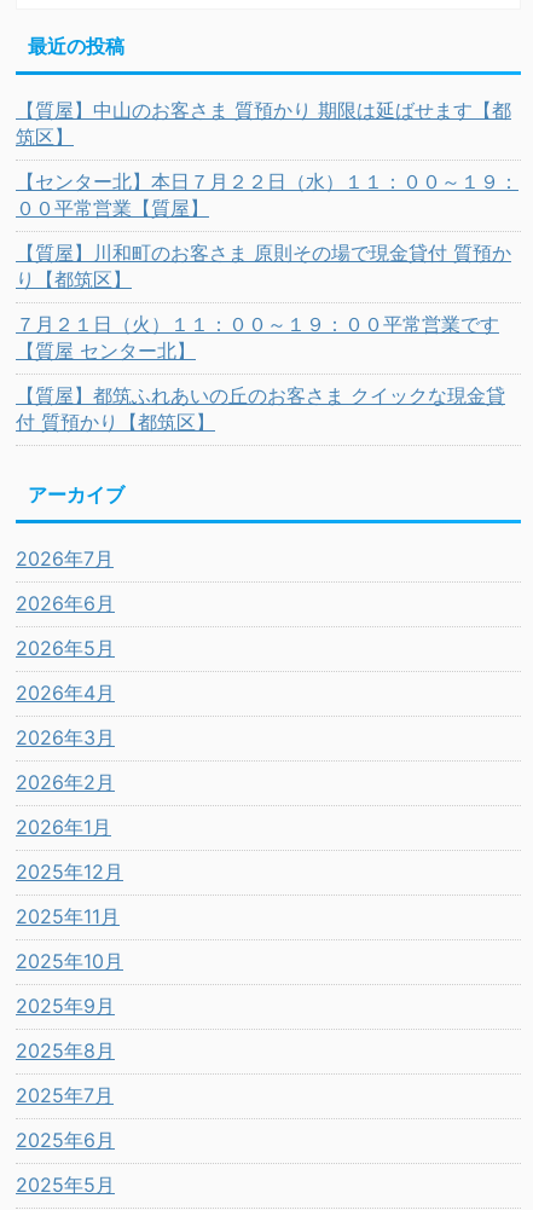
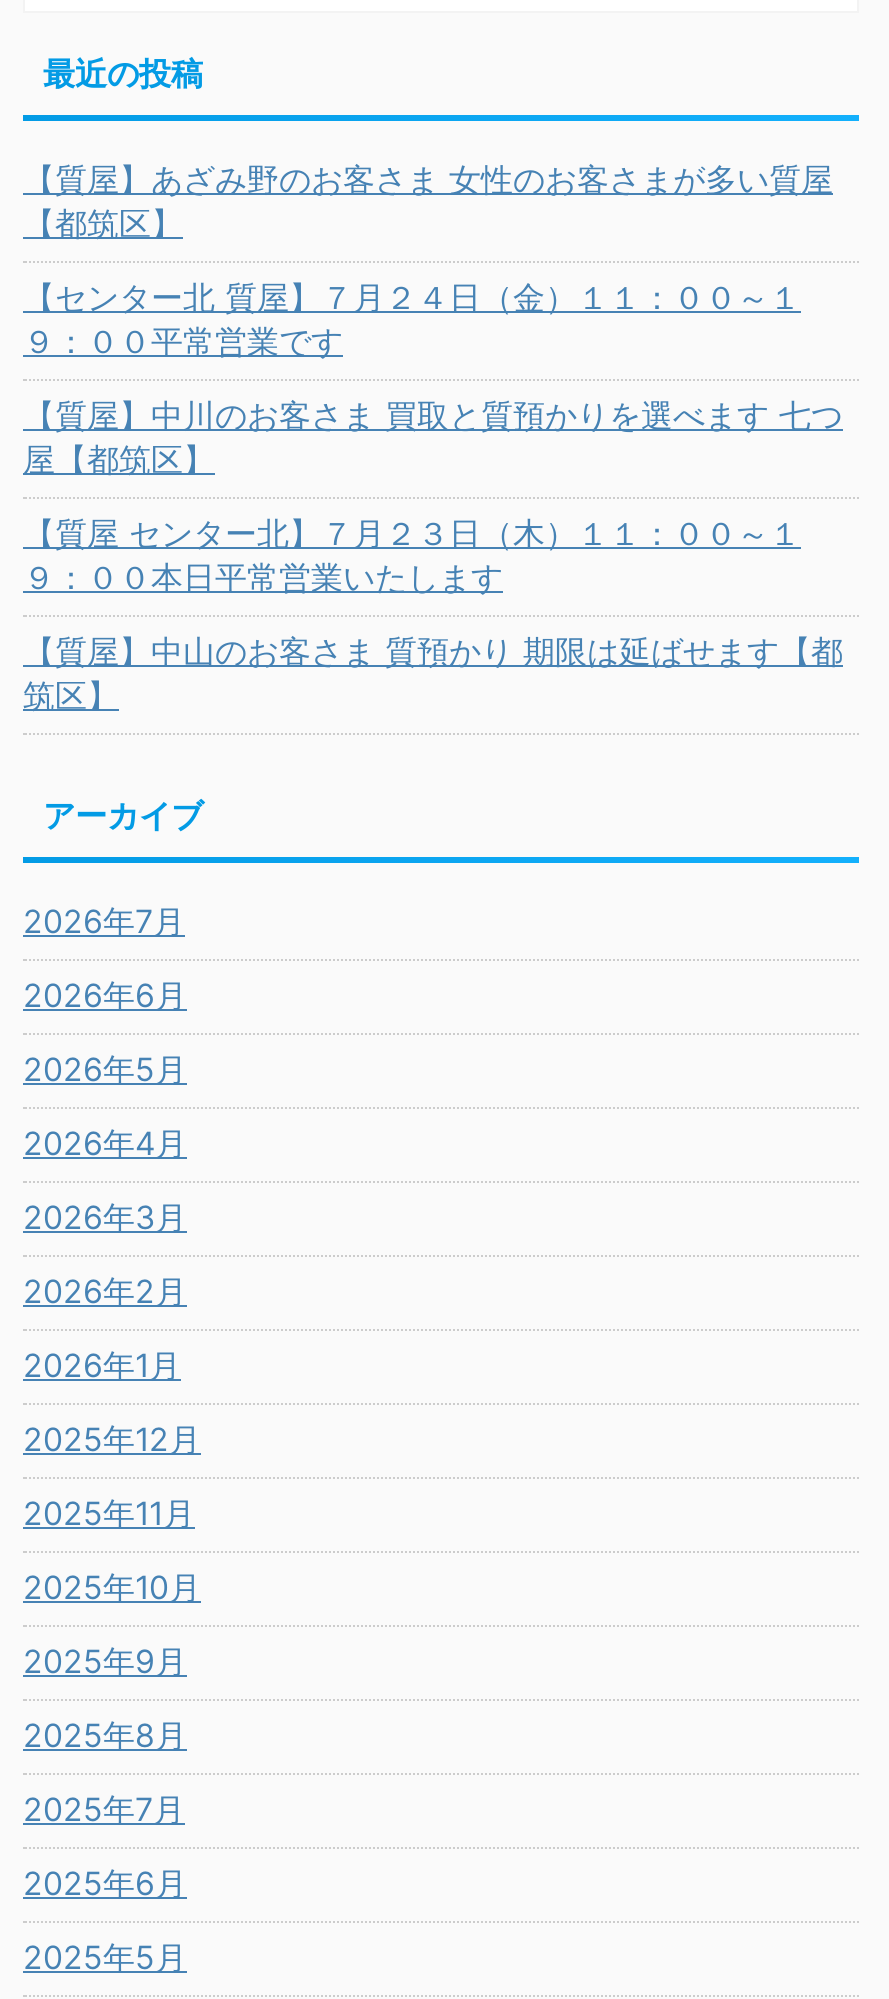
+ 【質屋】あざみ野のお客さま 女性のお客さまが多い質屋
+ 【都筑区】
+ 【センター北 質屋】７月２４日（金）１１：００～１
+ ９：００平常営業です
+ 【質屋】中川のお客さま 買取と質預かりを選べます 七つ
+ 屋【都筑区】
+ 【質屋 センター北】７月２３日（木）１１：００～１
+ ９：００本日平常営業いたします

moved down: 【質屋】中山のお客さま 質預かり 期限は延ばせます【都 | 筑区】

- 【センター北】本日７月２２日（水）１１：００～１９：
- ００平常営業【質屋】
- 【質屋】川和町のお客さま 原則その場で現金貸付 質預か
- り【都筑区】
- ７月２１日（火）１１：００～１９：００平常営業です
- 【質屋 センター北】
- 【質屋】都筑ふれあいの丘のお客さま クイックな現金貸
- 付 質預かり【都筑区】
